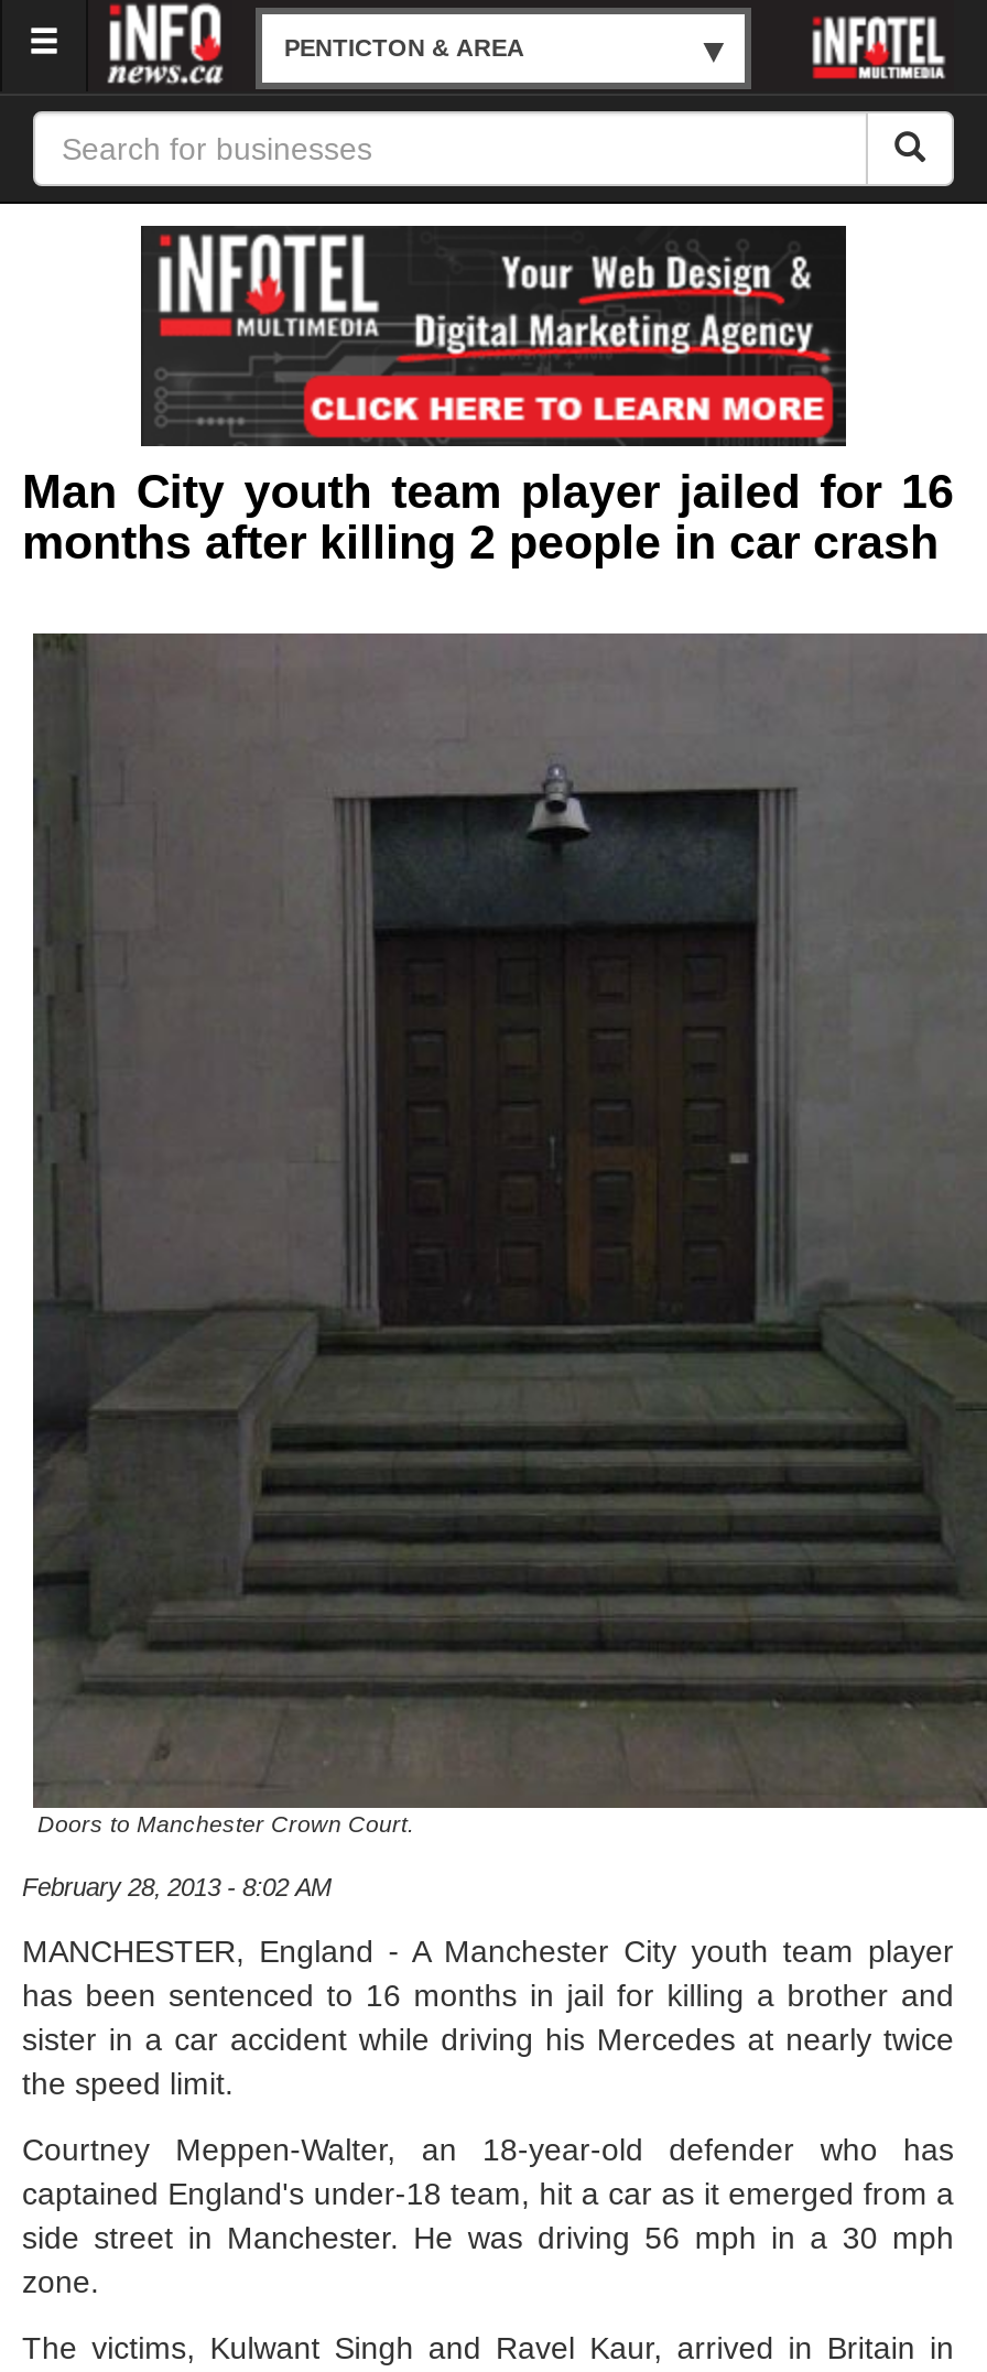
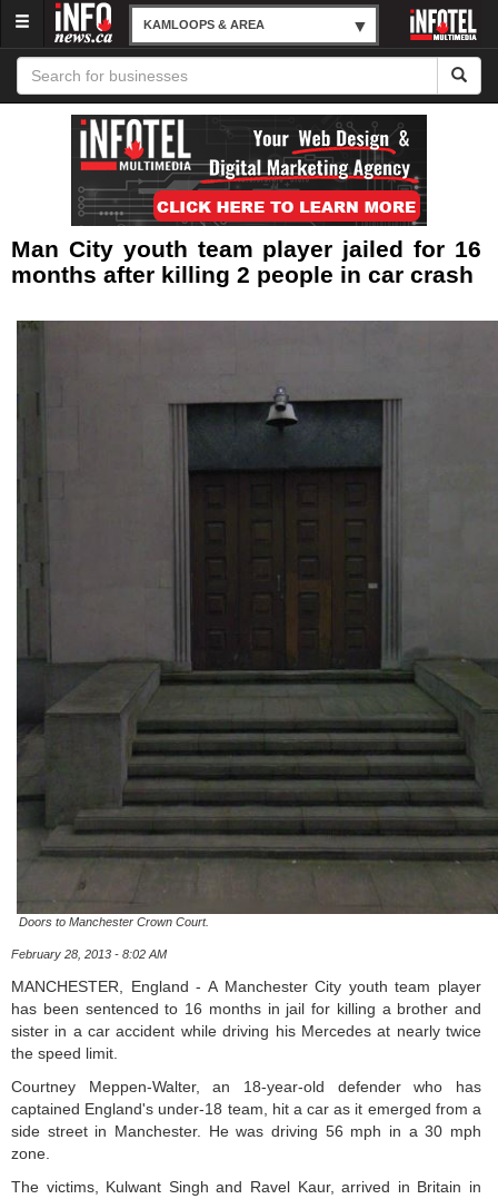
- PENTICTON & AREA
+ KAMLOOPS & AREA
